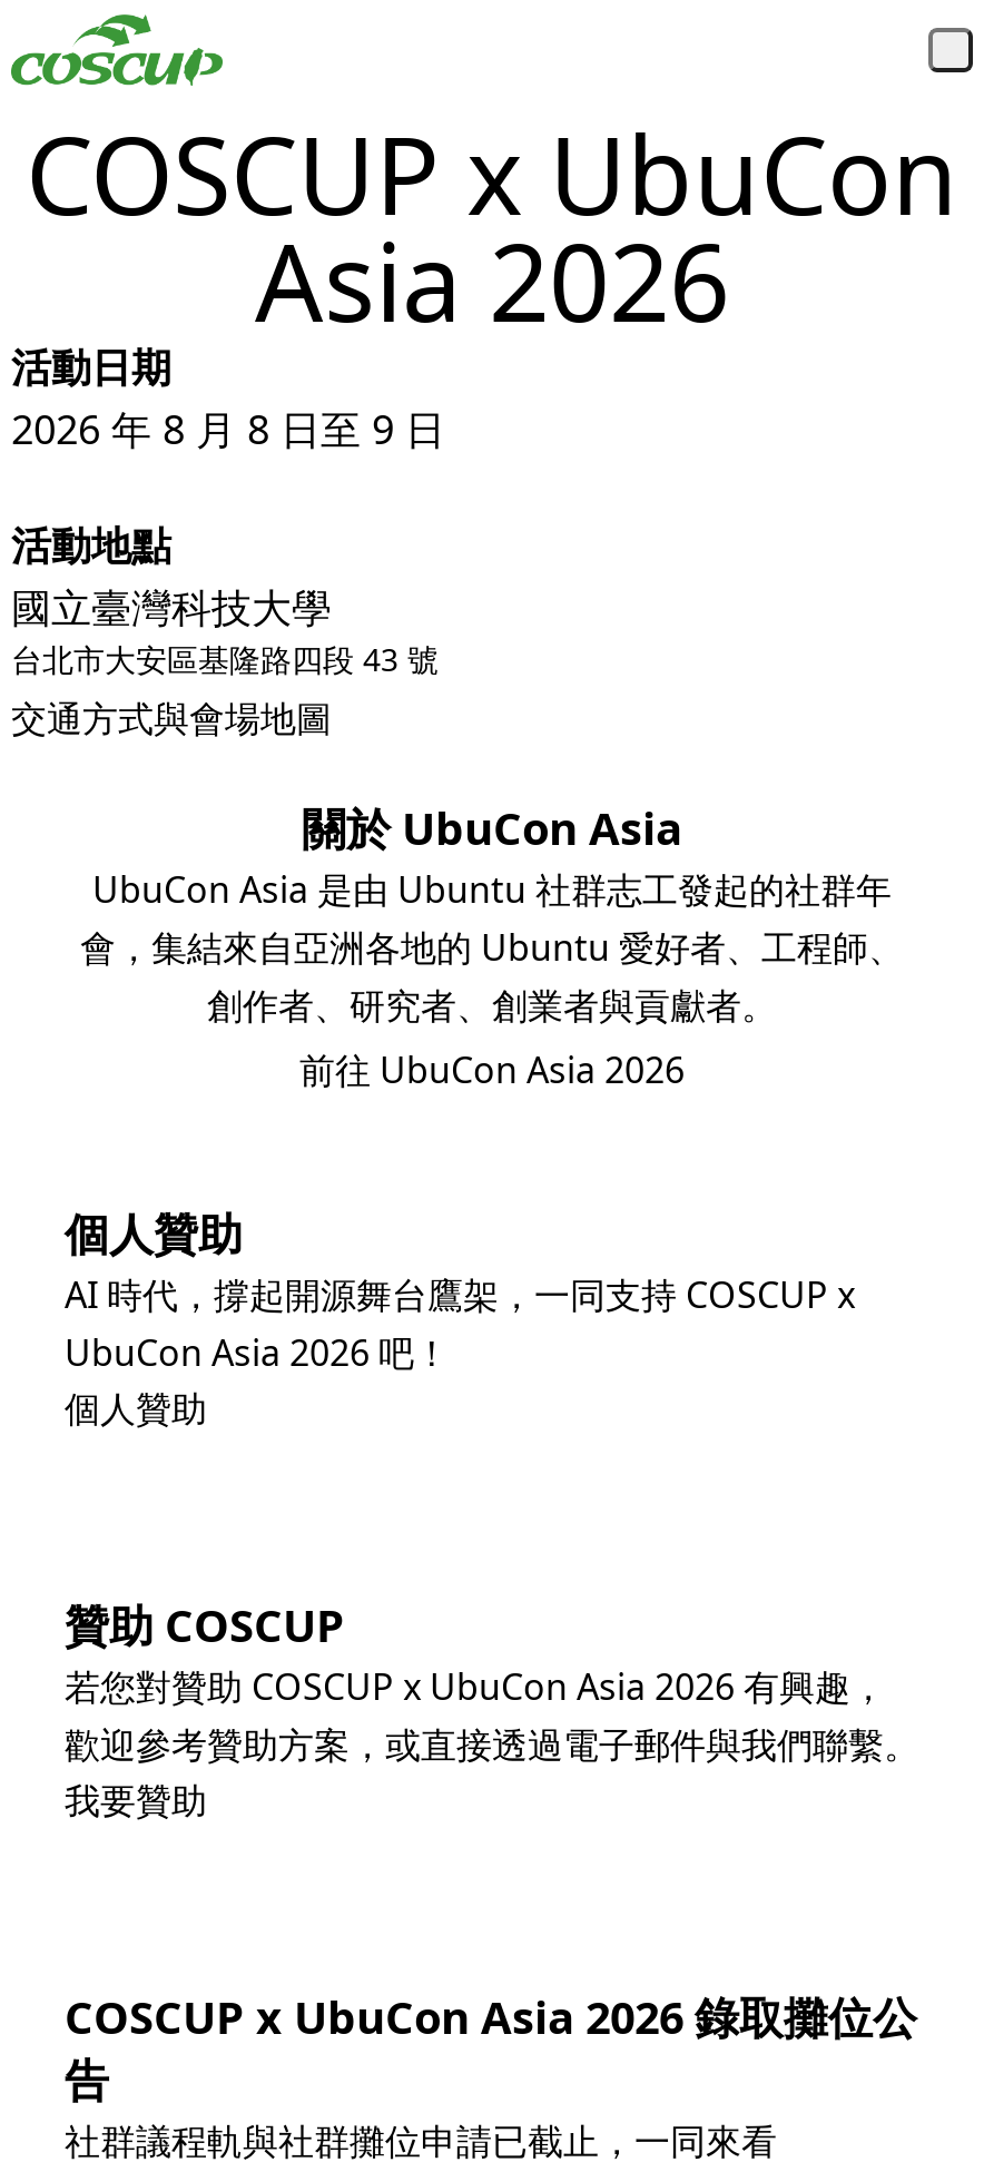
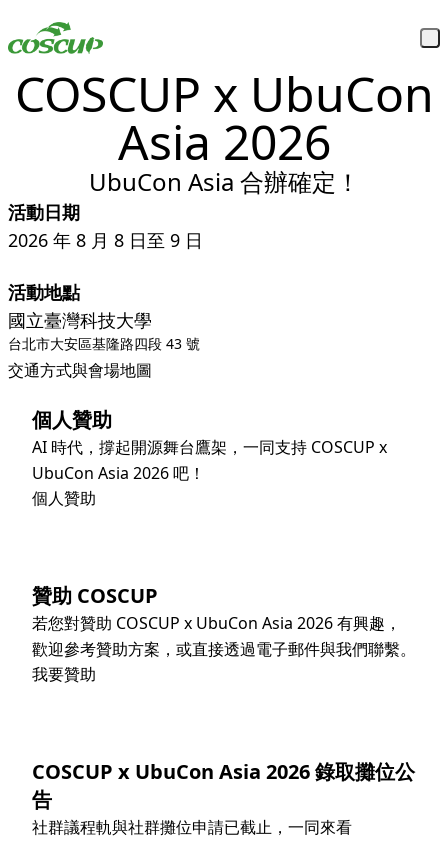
moved down: 活動日期 | 2026 年 8 月 8 日至 9 日 | 活動地點 | 國立臺灣科技大學 | 台北市大安區基隆路四段 43 號 | 交通方式與會場地圖

+ UbuCon Asia 合辦確定！

- 關於 UbuCon Asia
- UbuCon Asia 是由 Ubuntu 社群志工發起的社群年
- 會，集結來自亞洲各地的 Ubuntu 愛好者、工程師、
- 創作者、研究者、創業者與貢獻者。
- 前往 UbuCon Asia 2026
